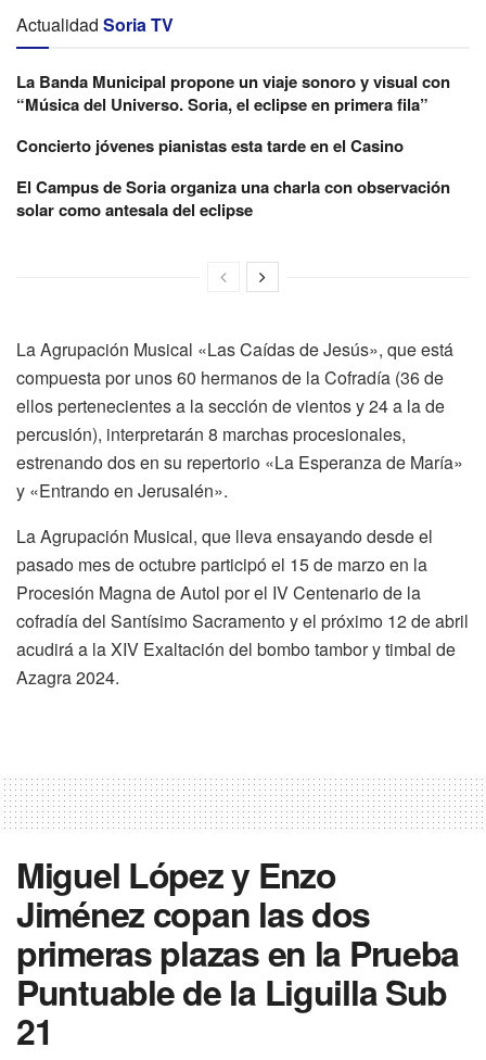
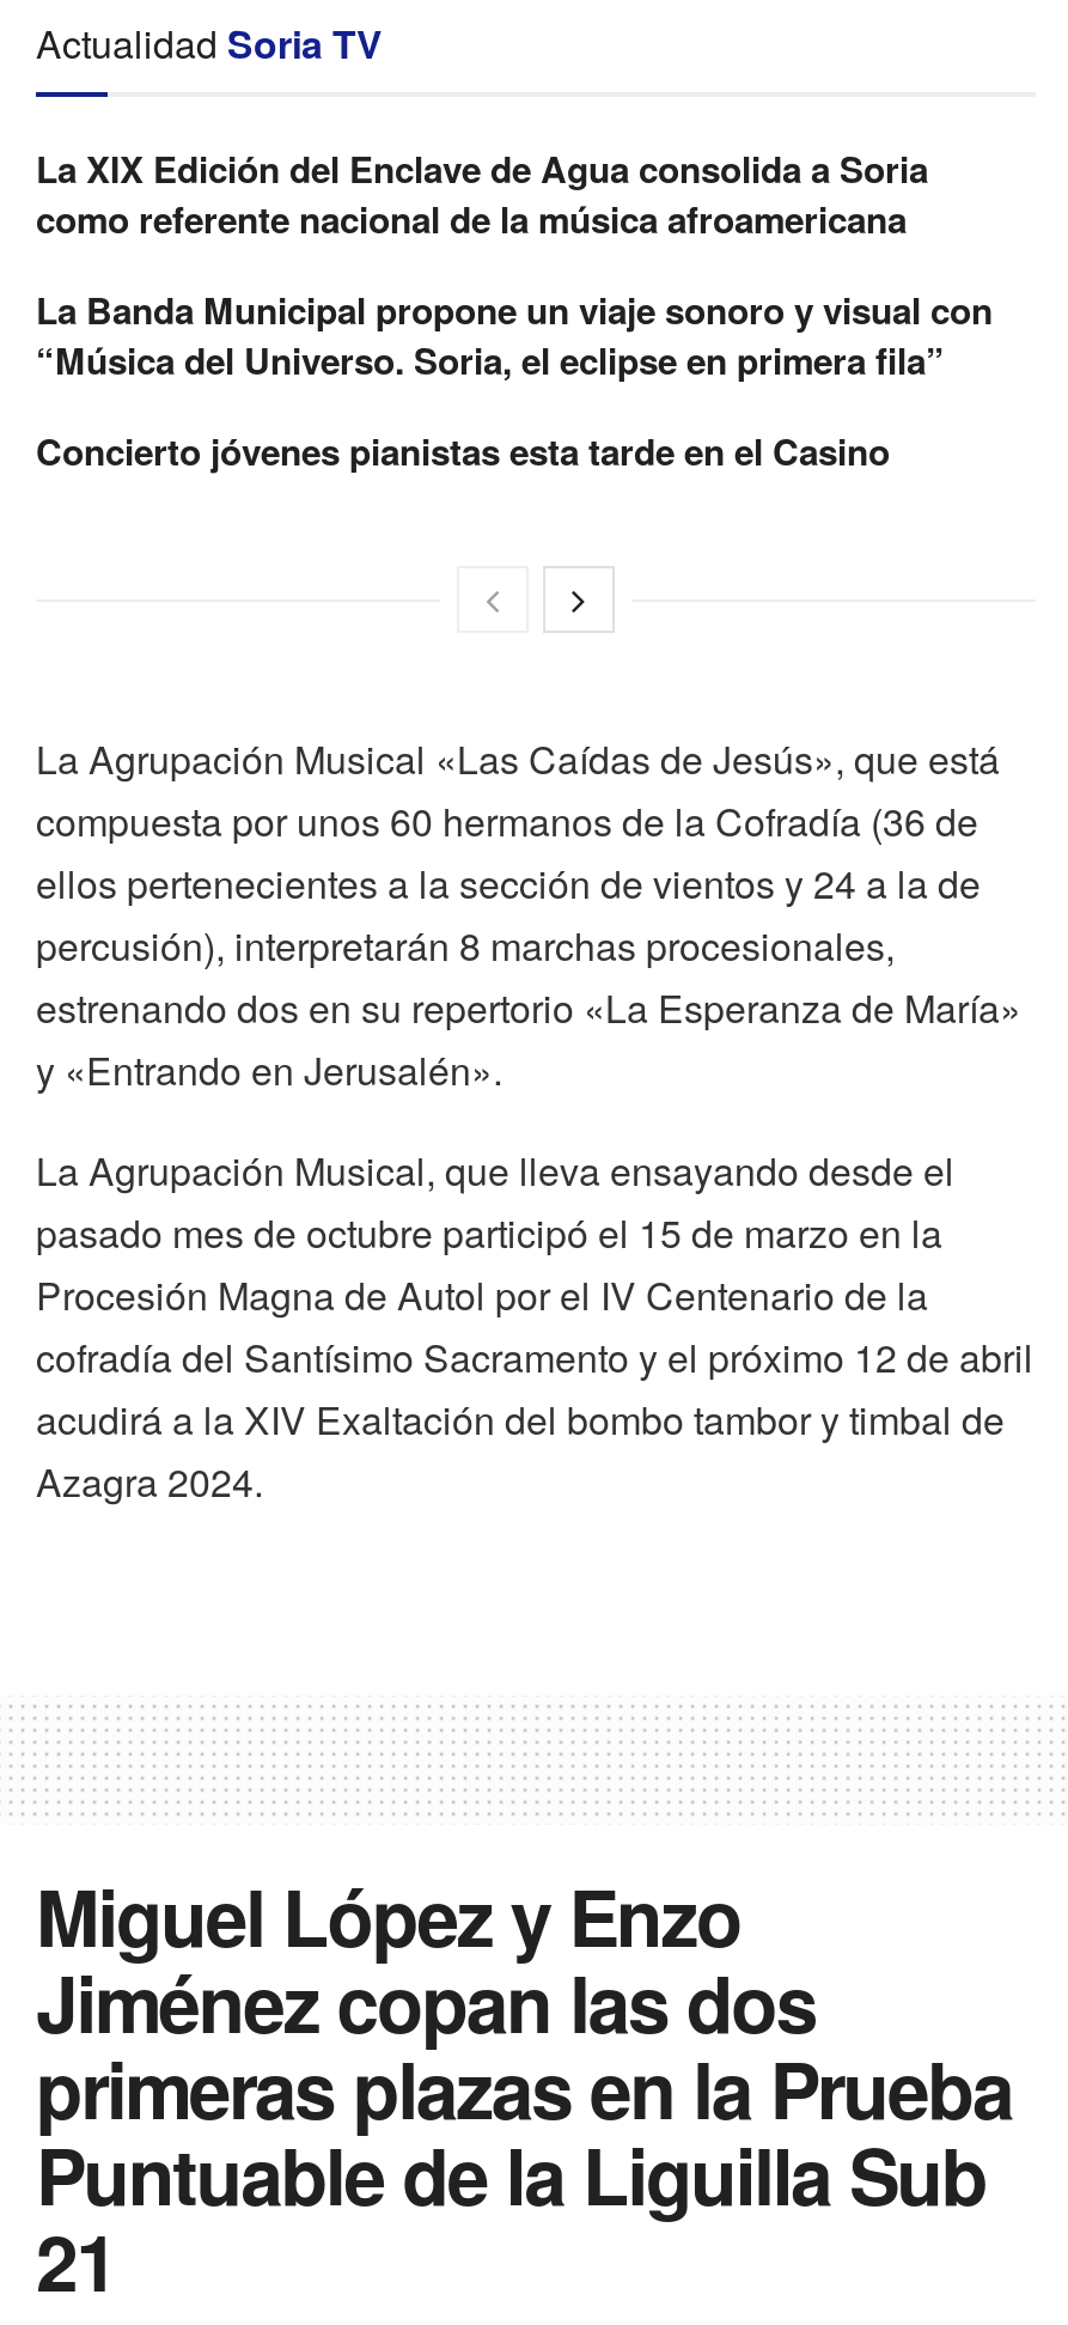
+ La XIX Edición del Enclave de Agua consolida a Soria
+ como referente nacional de la música afroamericana

moved down: La Banda Municipal propone un viaje sonoro y visual con | “Música del Universo. Soria, el eclipse en primera fila” | Concierto jóvenes pianistas esta tarde en el Casino

- El Campus de Soria organiza una charla con observación
- solar como antesala del eclipse
